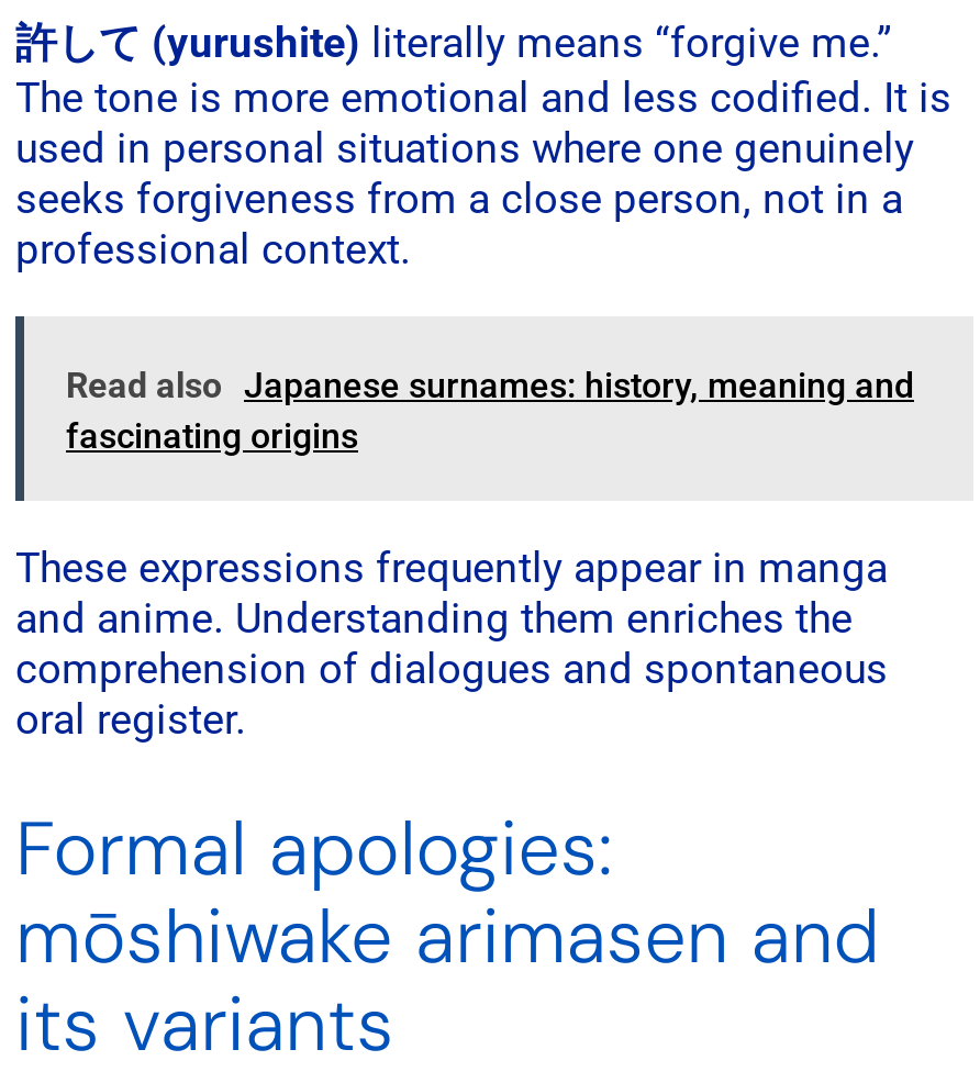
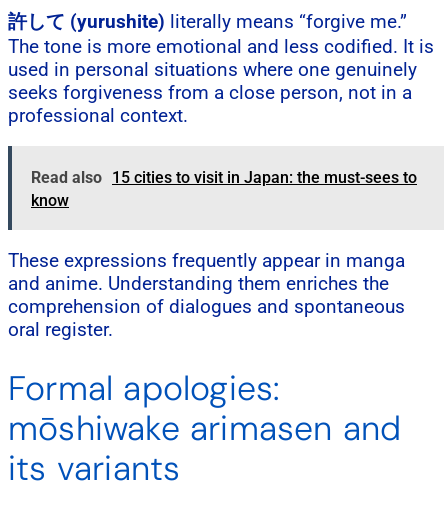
- Read also Japanese surnames: history, meaning and
- fascinating origins
+ Read also 15 cities to visit in Japan: the must-sees to
+ know
